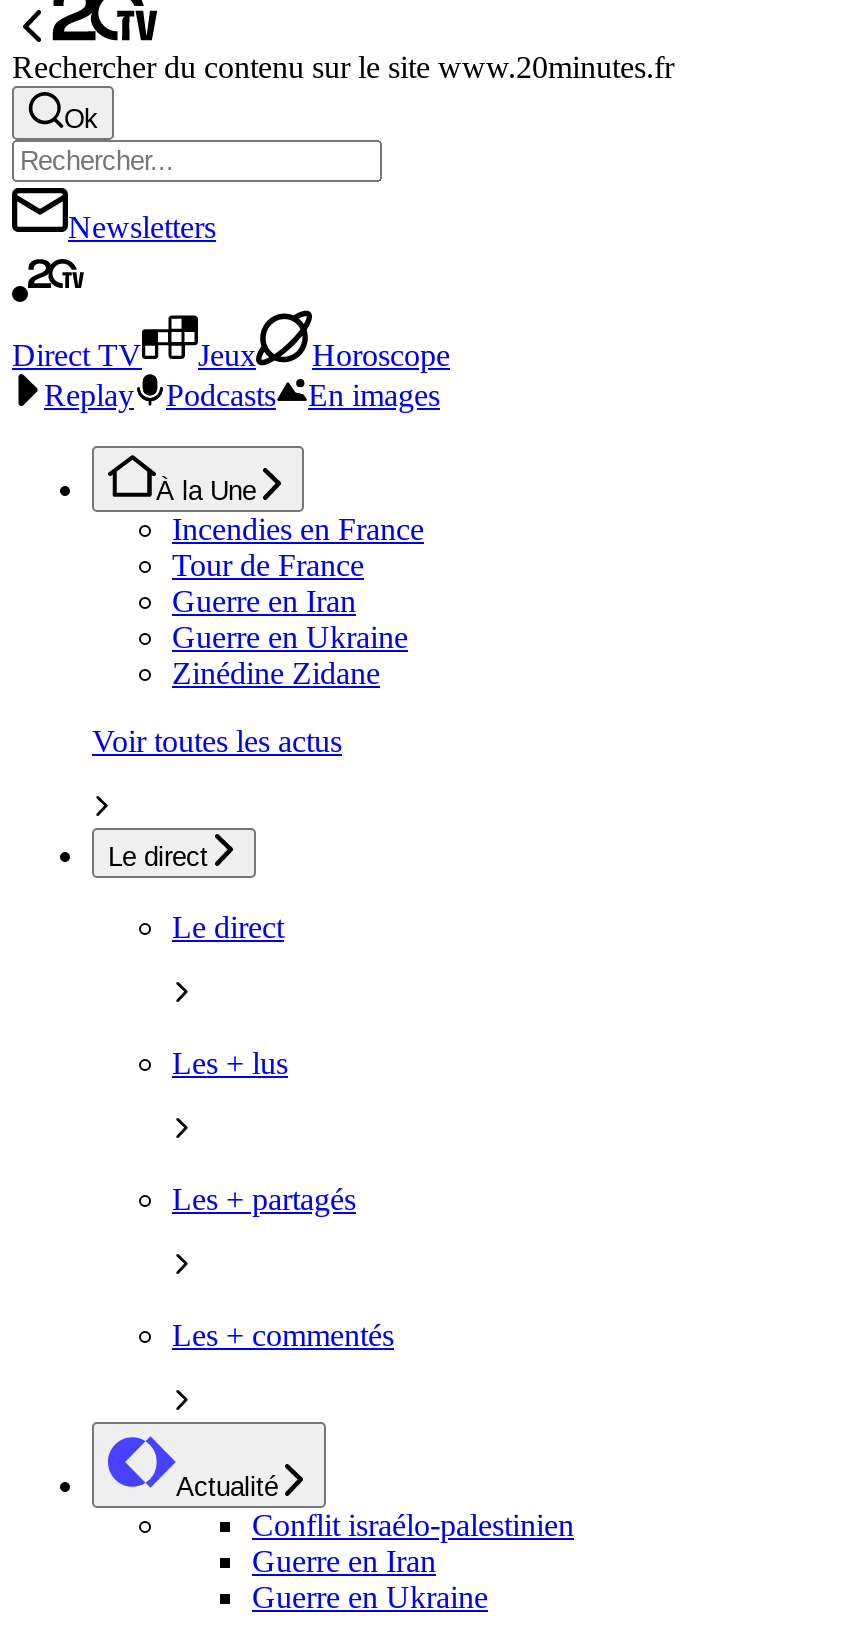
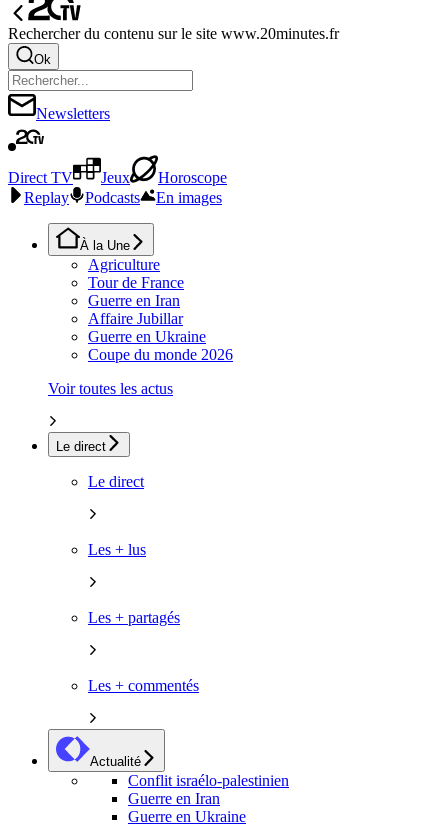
- Incendies en France
+ Agriculture

+ Affaire Jubillar

- Zinédine Zidane
+ Coupe du monde 2026
